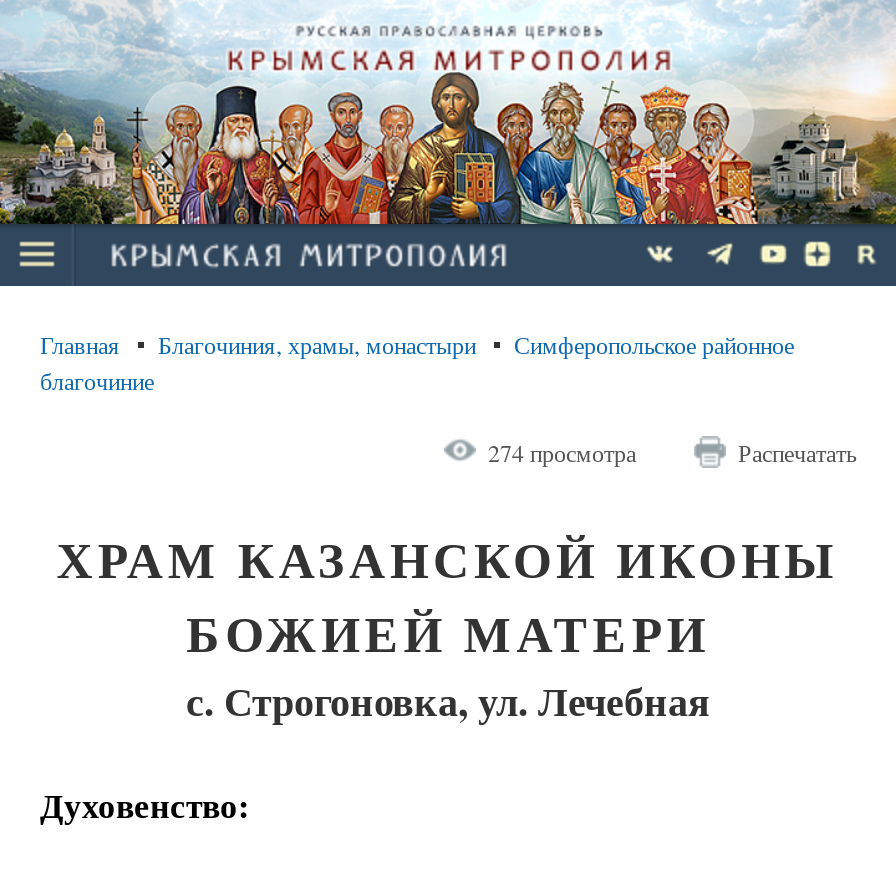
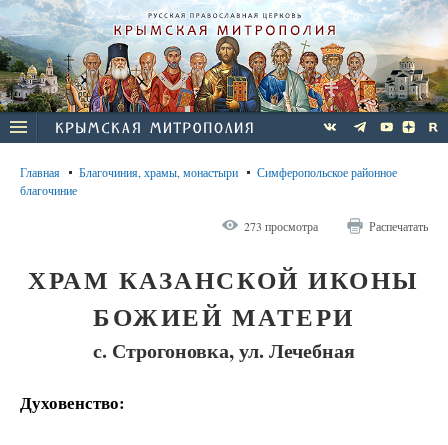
- 274 просмотра
+ 273 просмотра
